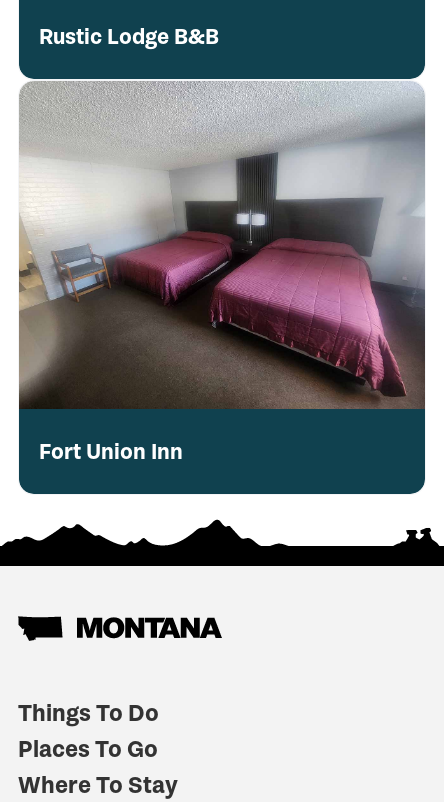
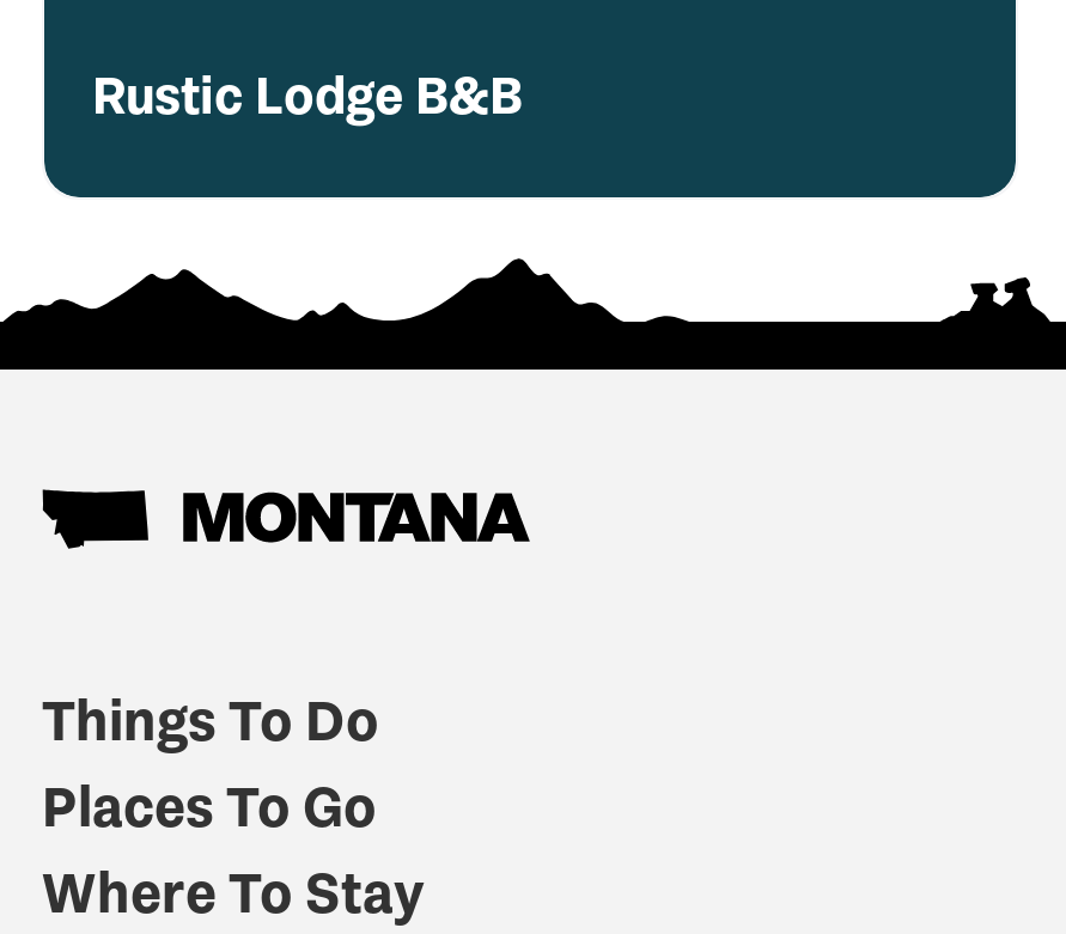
- [image]
- Fort Union Inn
